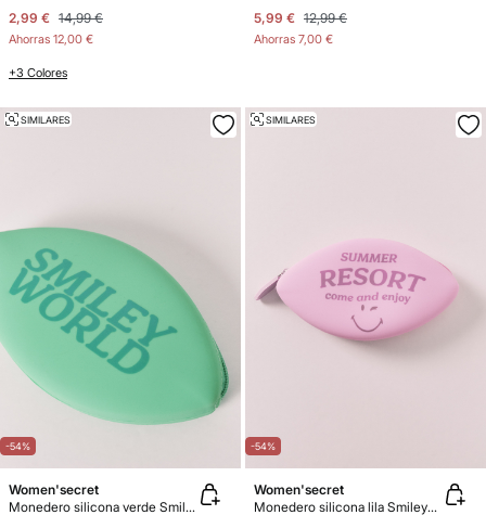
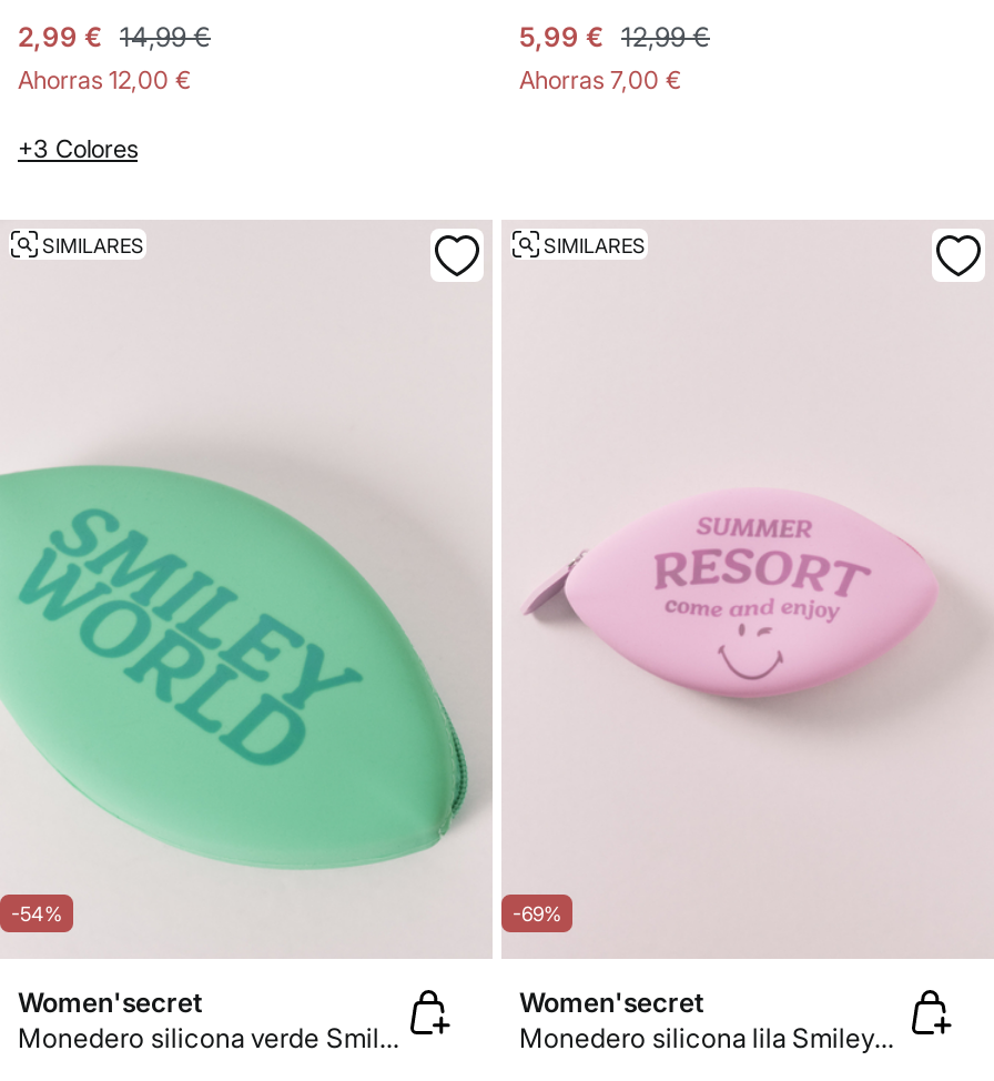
- -54%
+ -69%
